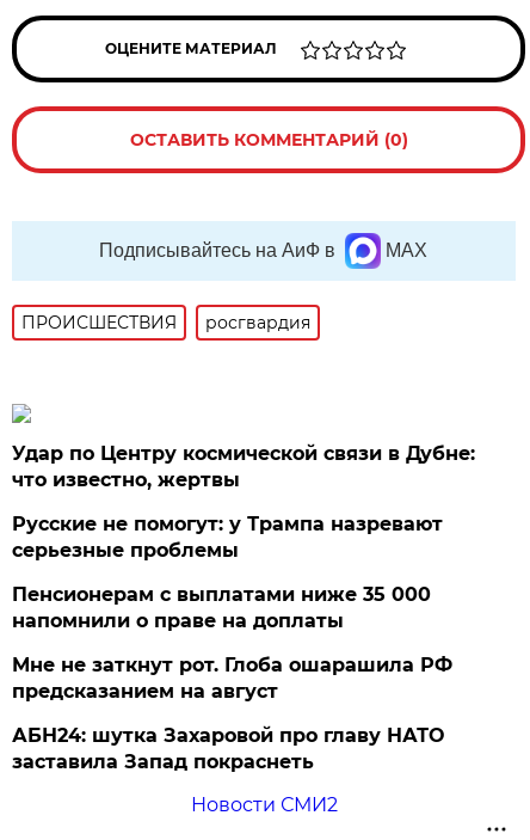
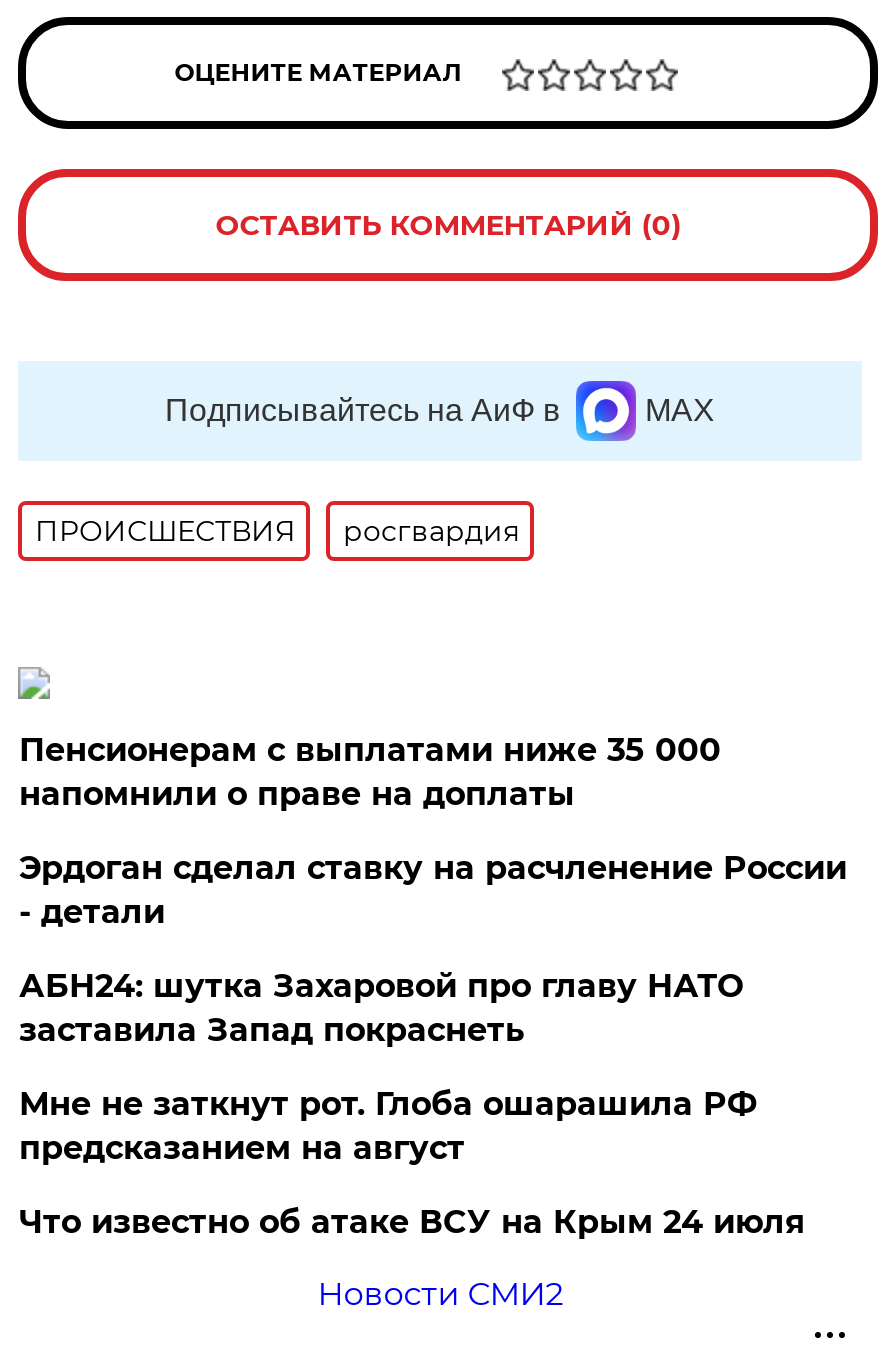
- Удар по Центру космической связи в Дубне:
- что известно, жертвы
- Русские не помогут: у Трампа назревают
- серьезные проблемы

moved up: Пенсионерам с выплатами ниже 35 000 | напомнили о праве на доплаты

+ Эрдоган сделал ставку на расчленение России
+ - детали

+ Что известно об атаке ВСУ на Крым 24 июля

moved up: АБН24: шутка Захаровой про главу НАТО | заставила Запад покраснеть
